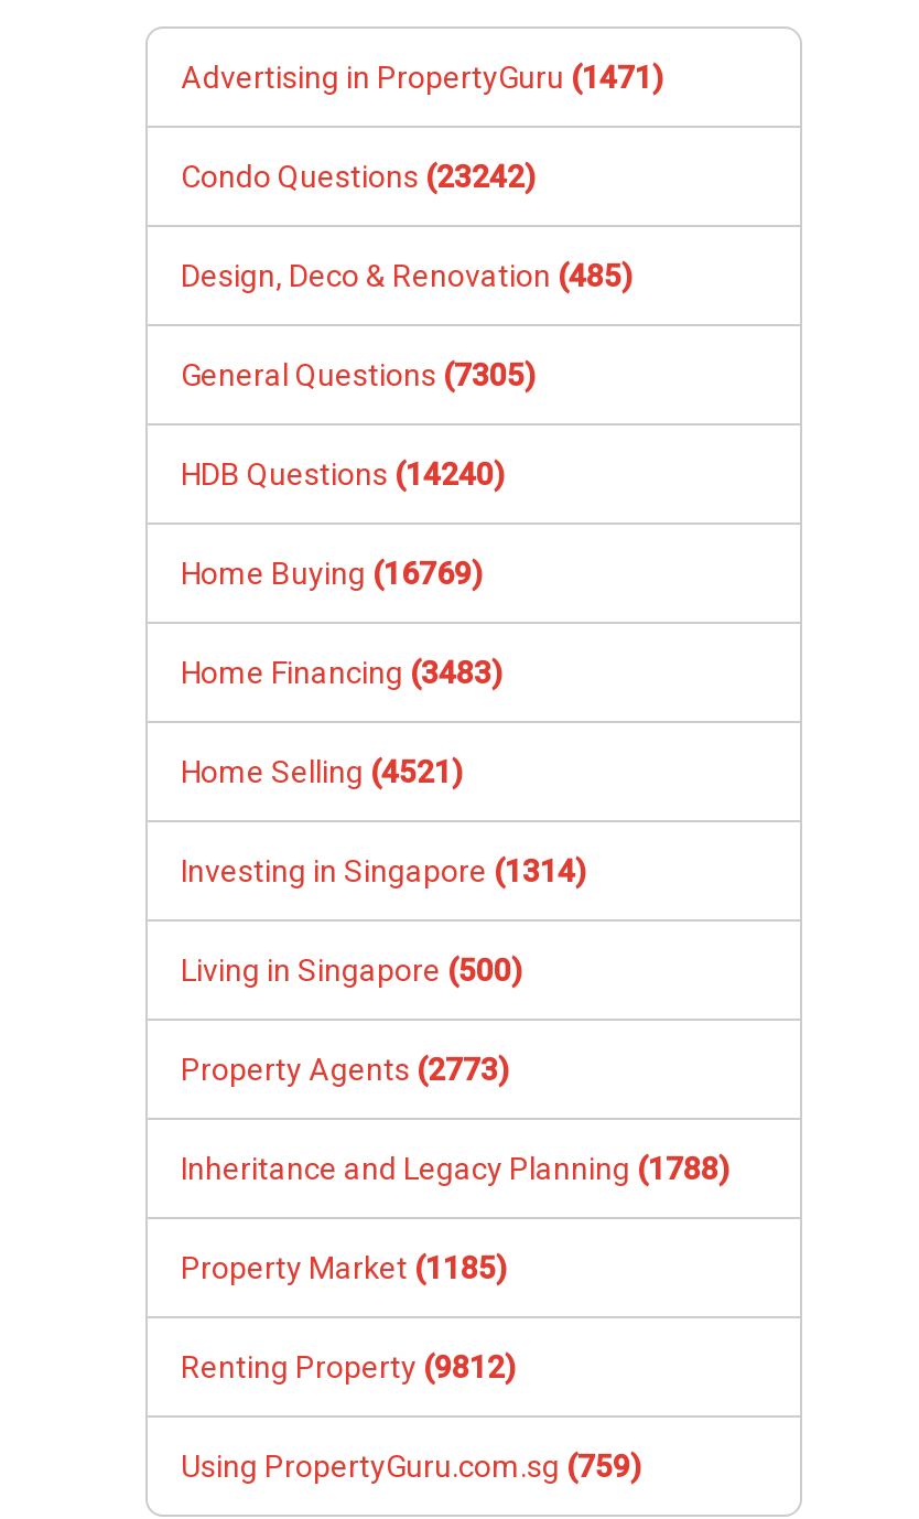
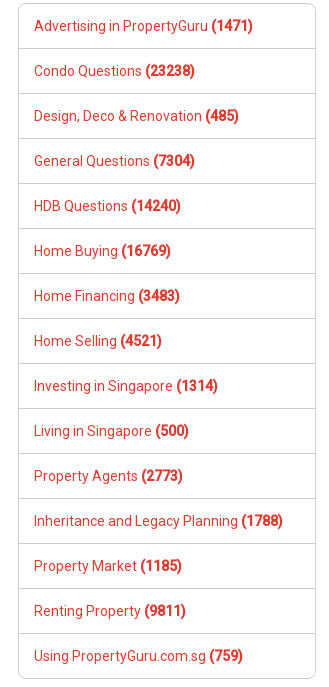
- Condo Questions (23242)
+ Condo Questions (23238)

- General Questions (7305)
+ General Questions (7304)

- Renting Property (9812)
+ Renting Property (9811)
